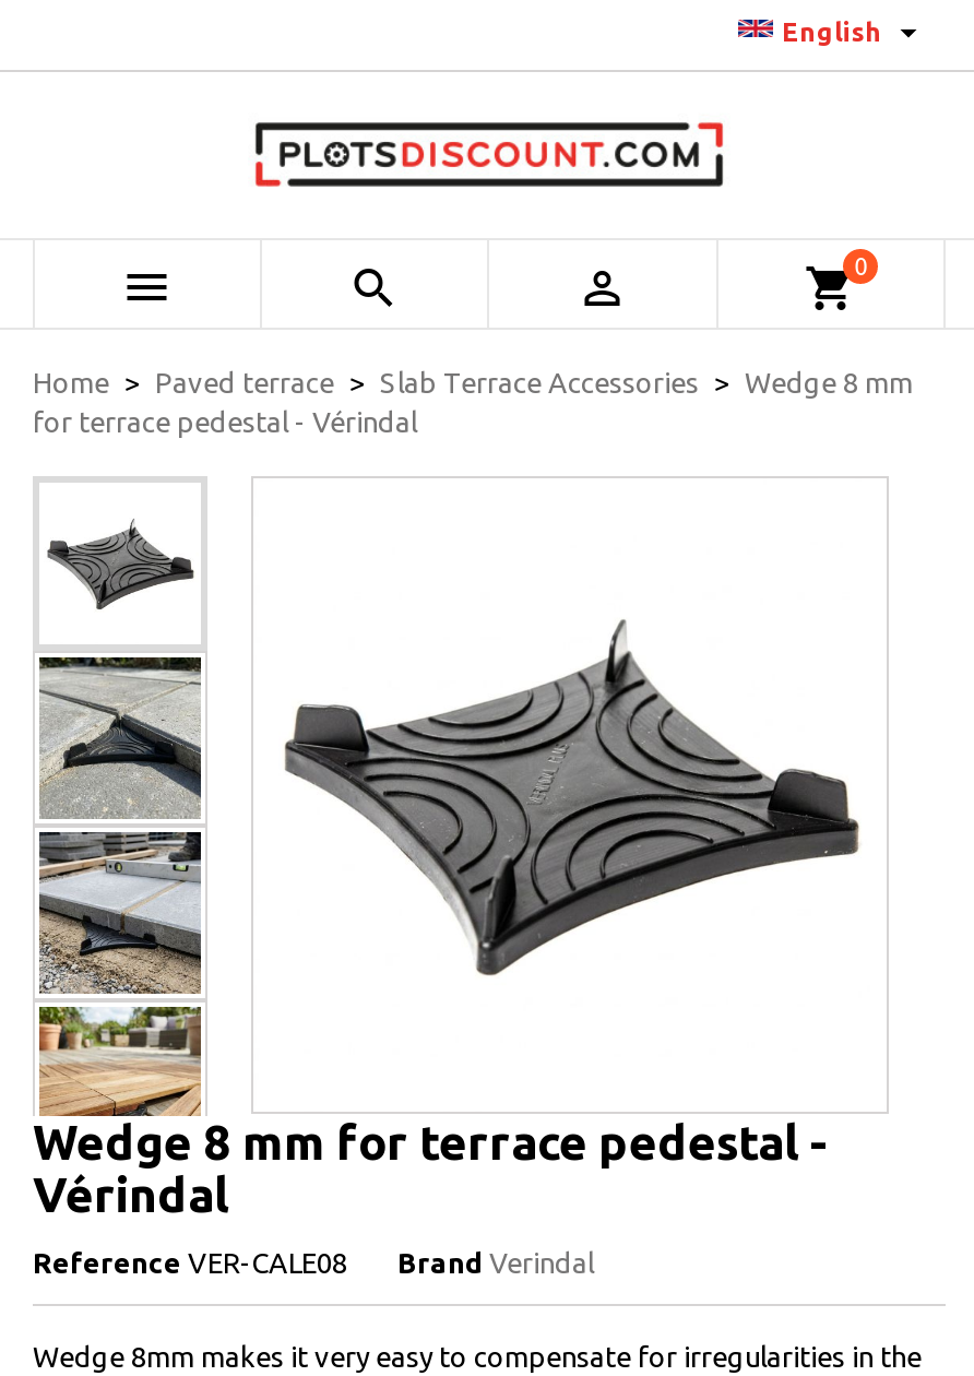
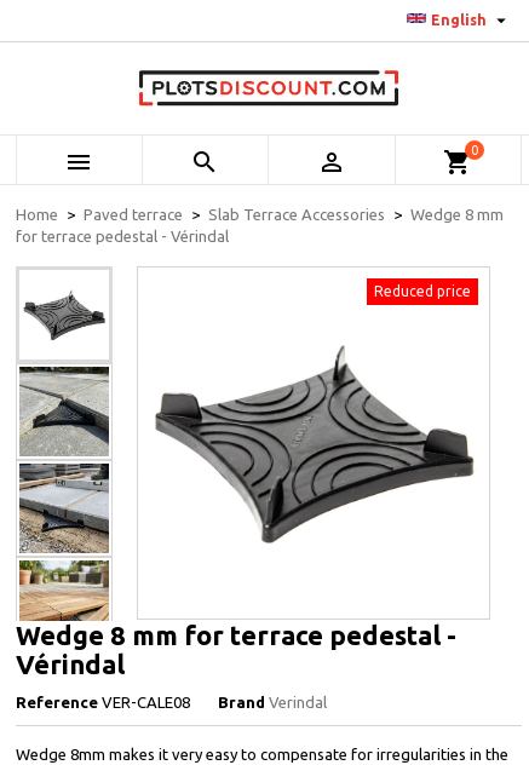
+ Reduced price
